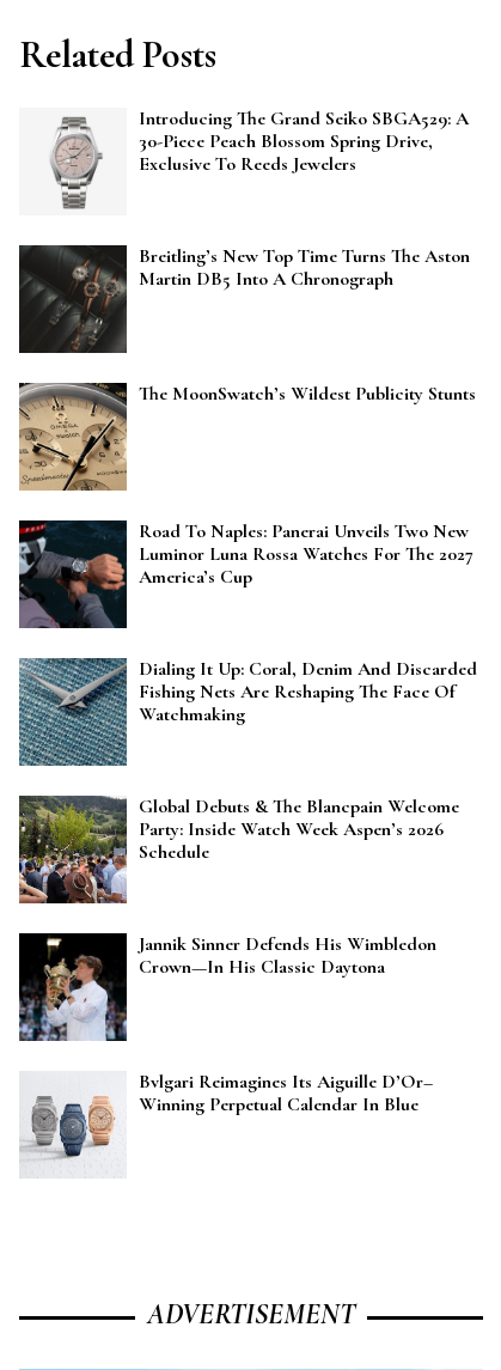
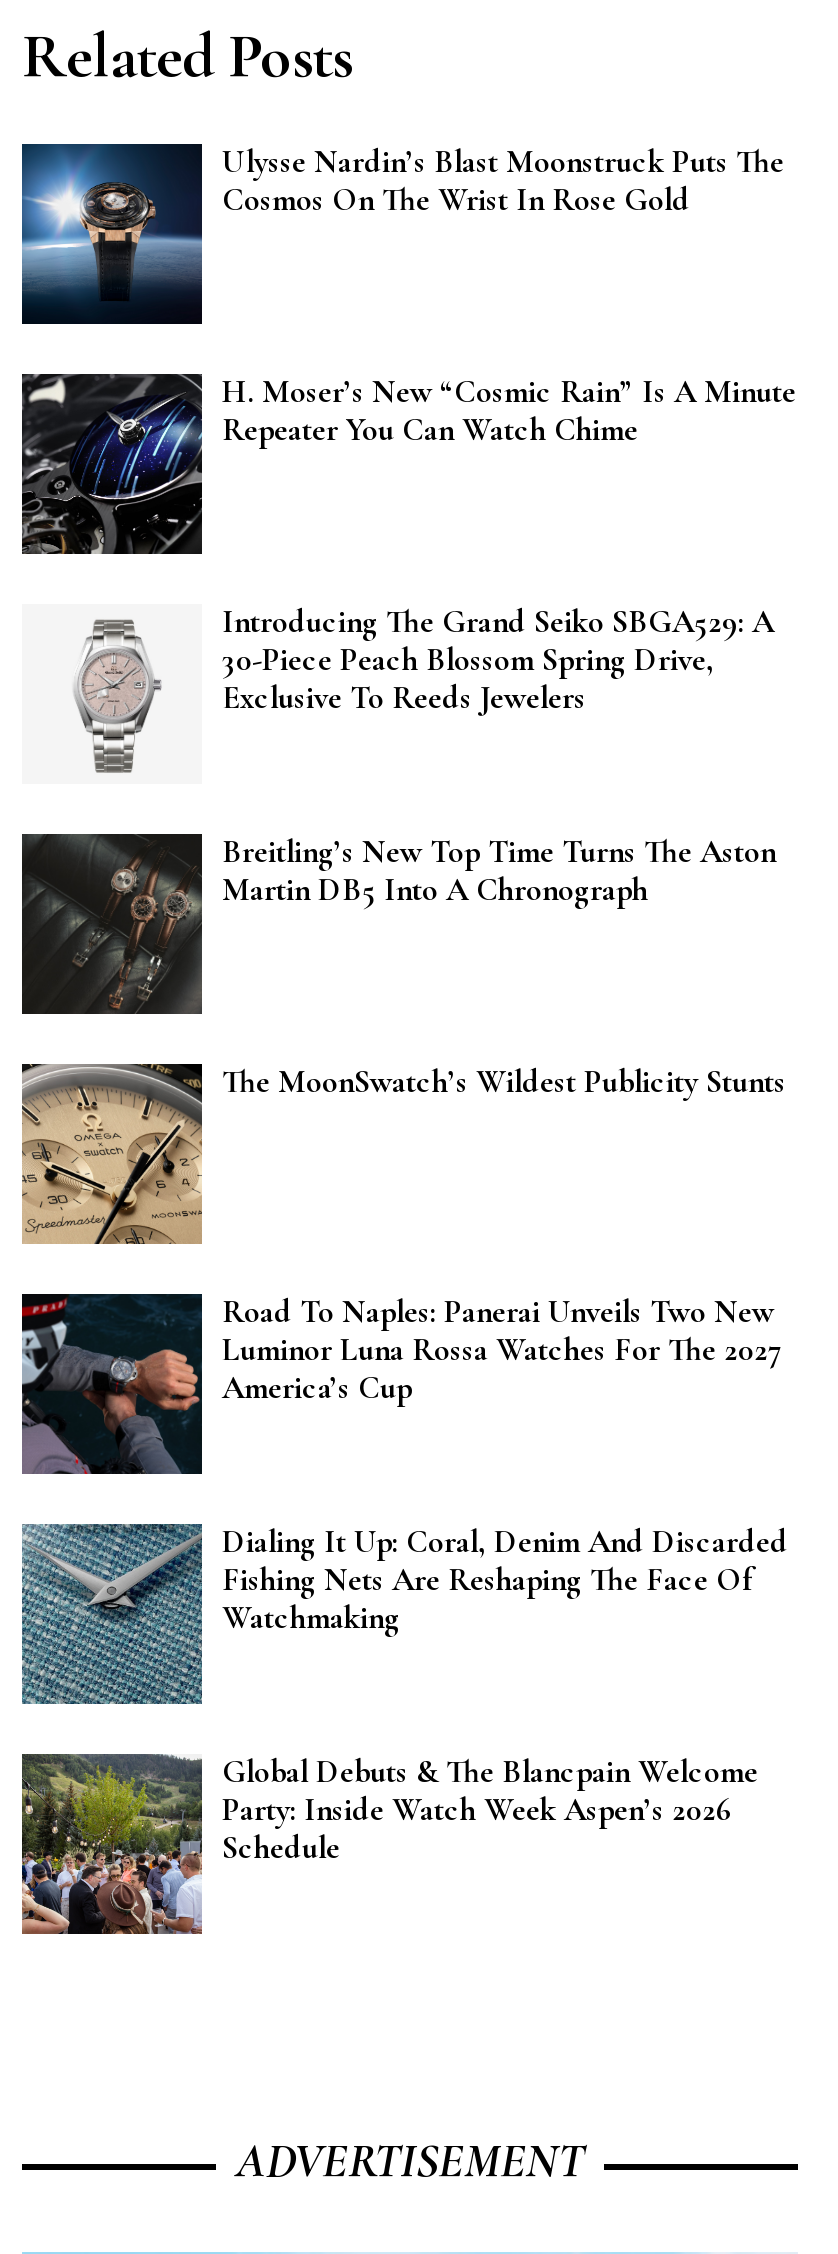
+ [image]
+ Ulysse Nardin’s Blast Moonstruck Puts The
+ Cosmos On The Wrist In Rose Gold

+ [image]
+ H. Moser’s New “Cosmic Rain” Is A Minute
+ Repeater You Can Watch Chime

moved down: [image] | Introducing The Grand Seiko SBGA529: A | 30-Piece Peach Blossom Spring Drive, | ... | Party: Inside Watch Week Aspen’s 2026 | Schedule

- [image]
- Jannik Sinner Defends His Wimbledon
- Crown—In His Classic Daytona

- [image]
- Bvlgari Reimagines Its Aiguille D’Or–
- Winning Perpetual Calendar In Blue
